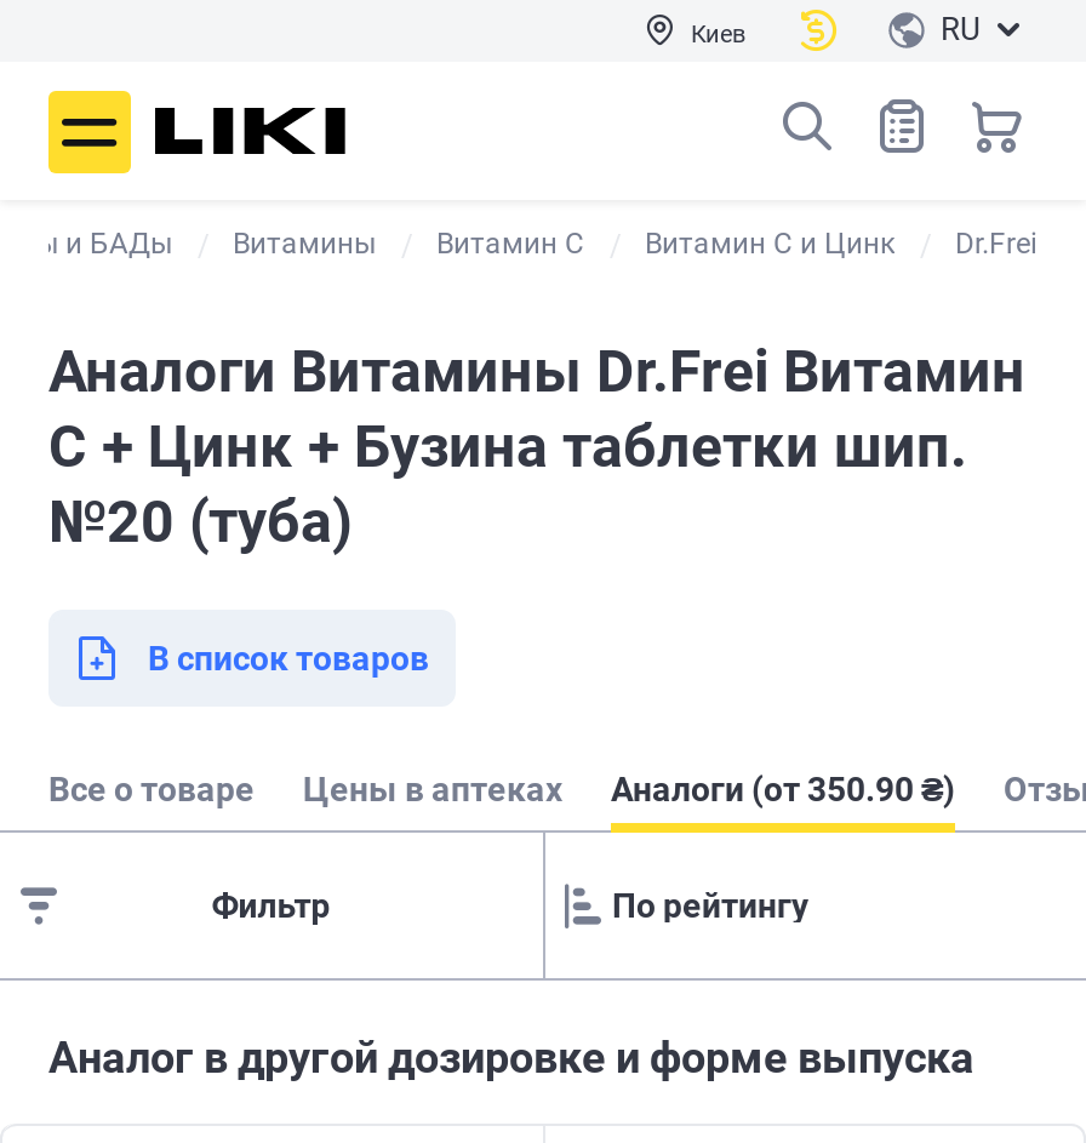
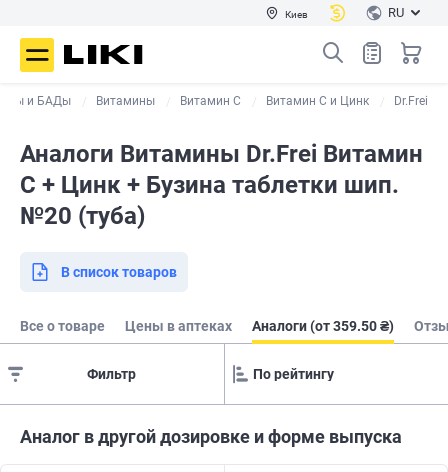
- Аналоги (от 350.90 ₴)
+ Аналоги (от 359.50 ₴)
